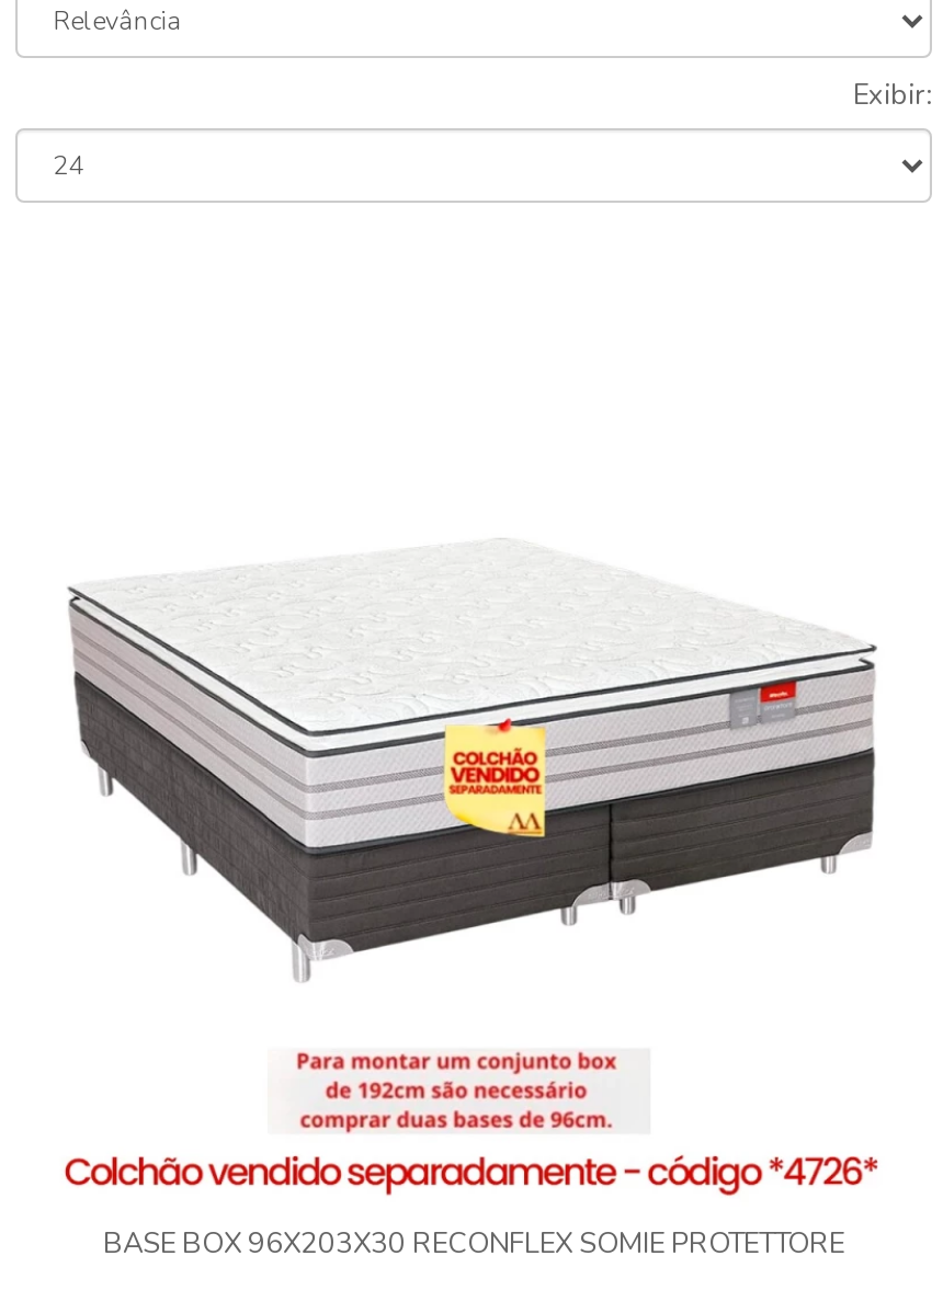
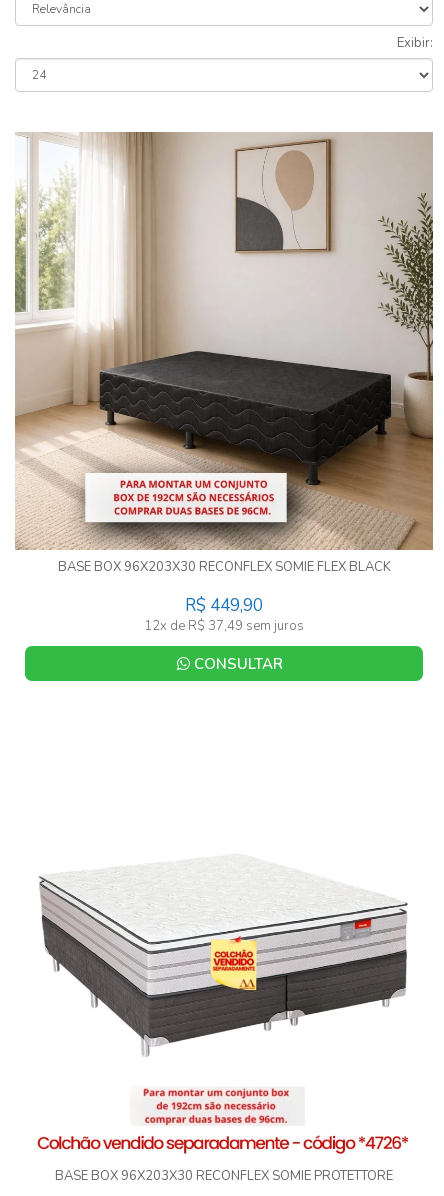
+ [image]
+ BASE BOX 96X203X30 RECONFLEX SOMIE FLEX BLACK
+ R$ 449,90
+ 12x de R$ 37,49 sem juros
+ CONSULTAR
